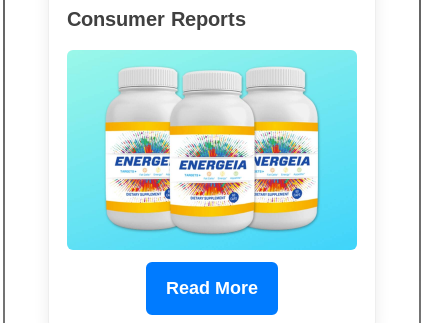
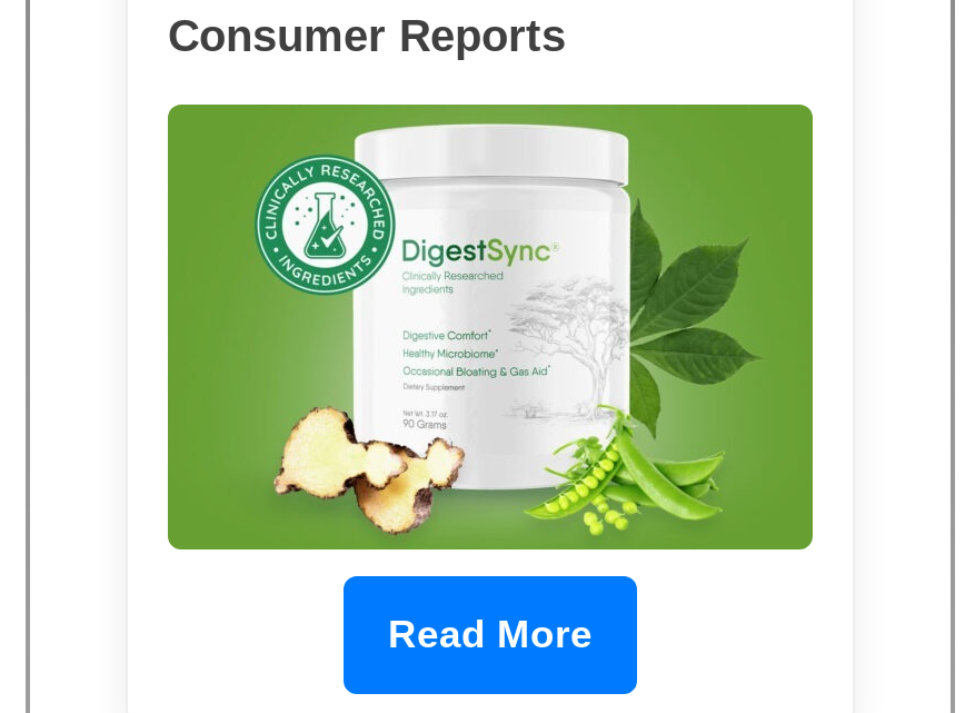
- [image]
+ [image]
